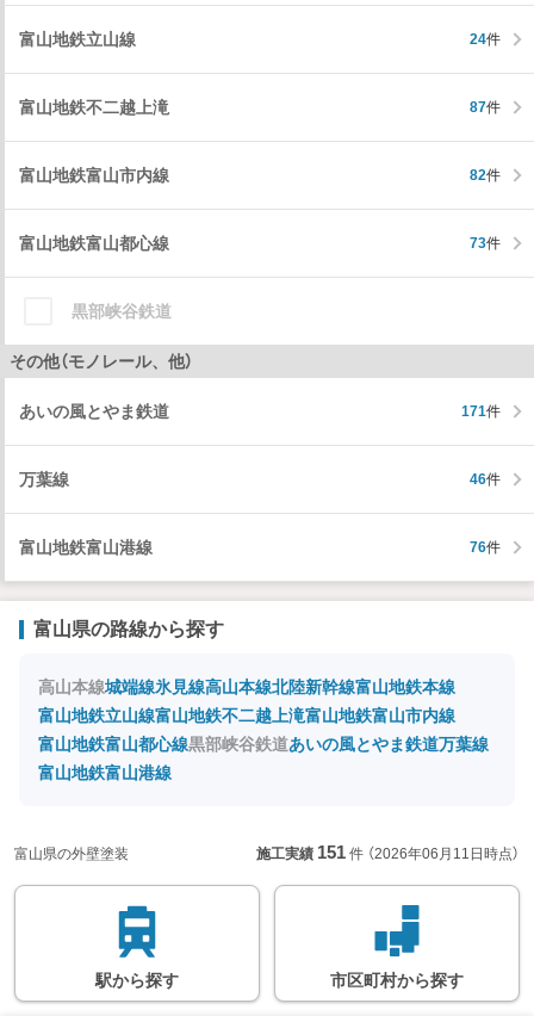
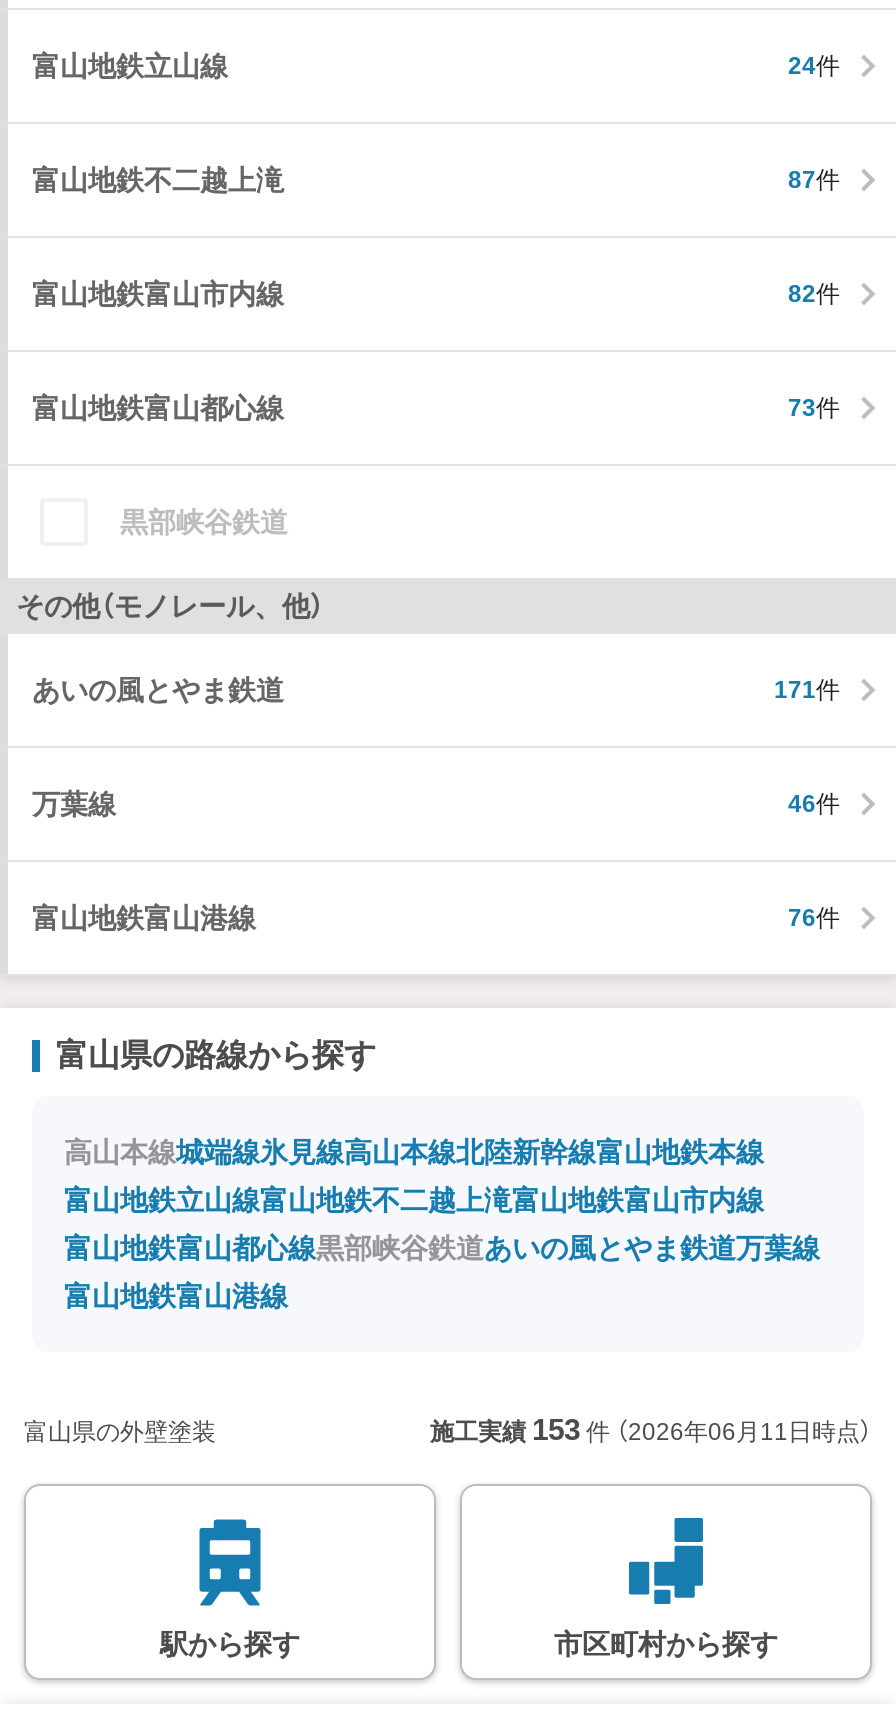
- 施工実績151件（2026年06月11日時点）
+ 施工実績153件（2026年06月11日時点）
